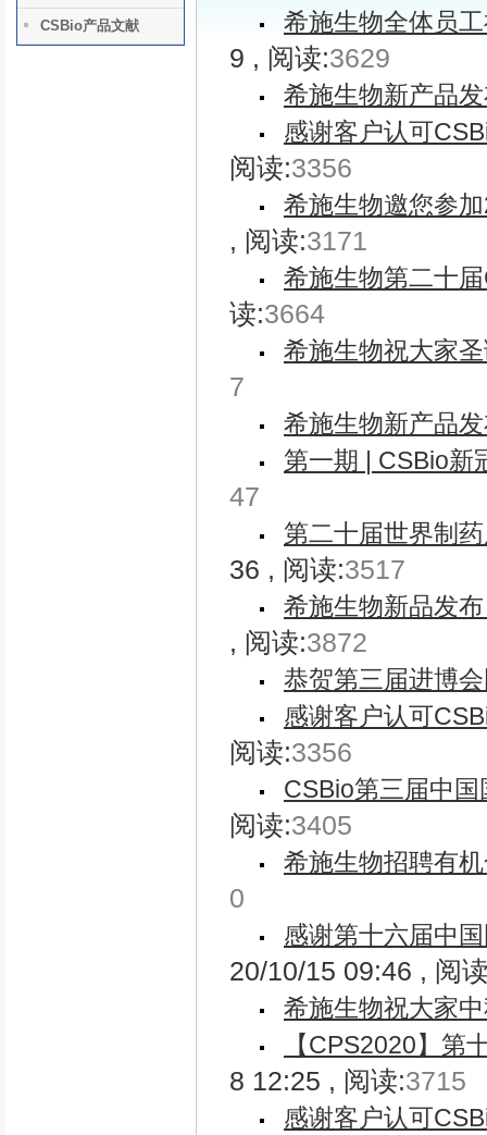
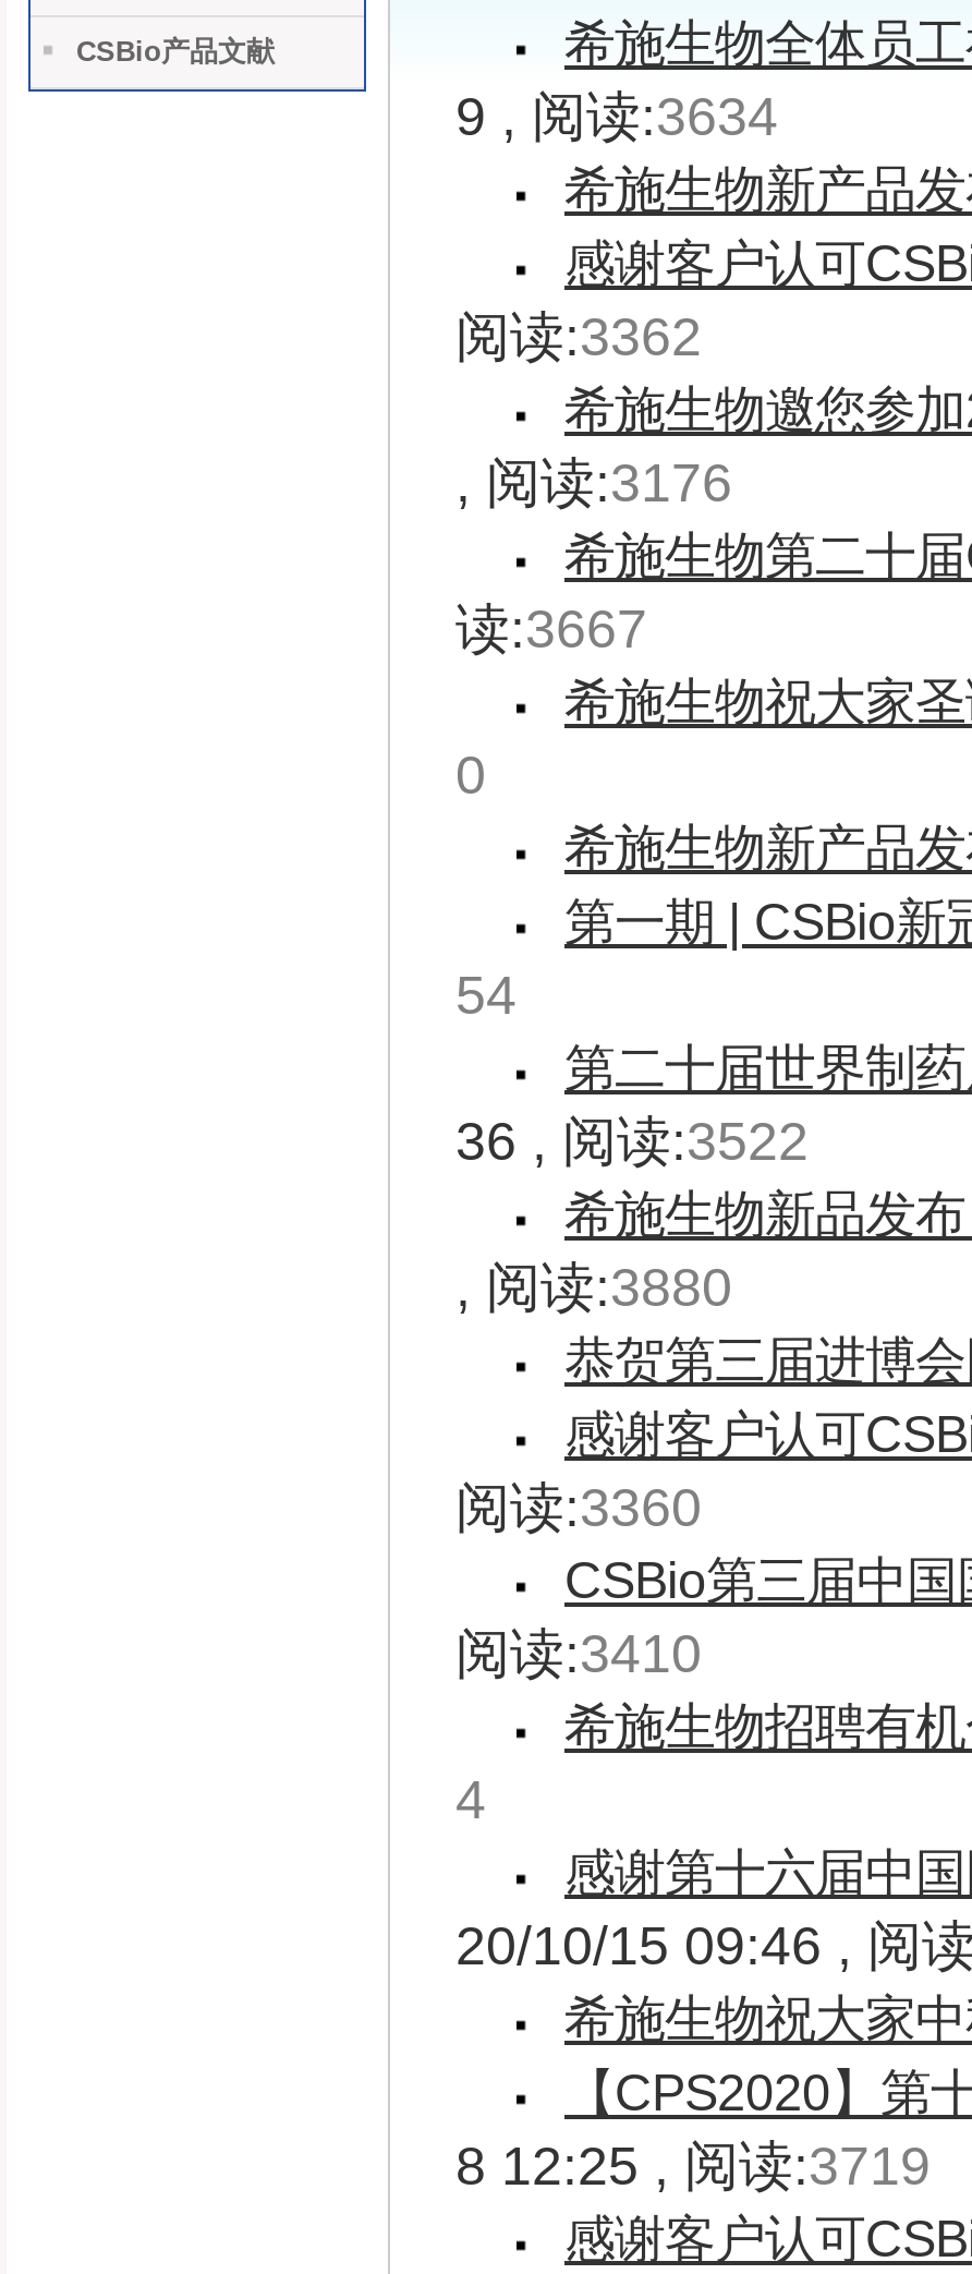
- 9 , 阅读:3629
+ 9 , 阅读:3634

- 阅读:3356
+ 阅读:3362

- , 阅读:3171
+ , 阅读:3176

- 读:3664
+ 读:3667

- 7
+ 0

- 47
+ 54

- 36 , 阅读:3517
+ 36 , 阅读:3522

- , 阅读:3872
+ , 阅读:3880

- 阅读:3356
+ 阅读:3360

- 阅读:3405
+ 阅读:3410

- 0
+ 4

- 8 12:25 , 阅读:3715
+ 8 12:25 , 阅读:3719
